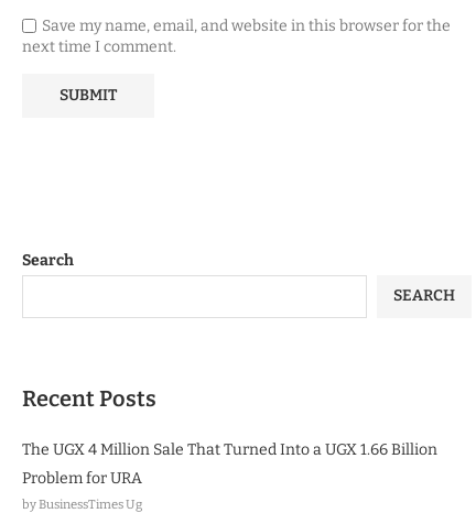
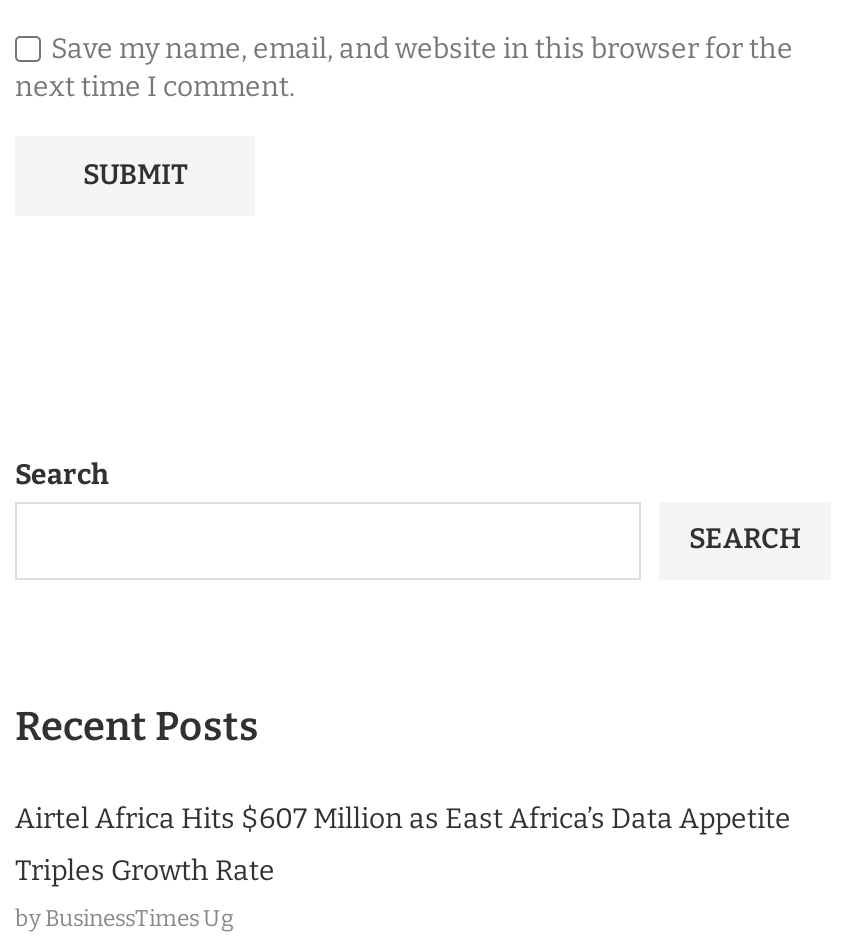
- The UGX 4 Million Sale That Turned Into a UGX 1.66 Billion
+ Airtel Africa Hits $607 Million as East Africa’s Data Appetite

- Problem for URA
+ Triples Growth Rate
